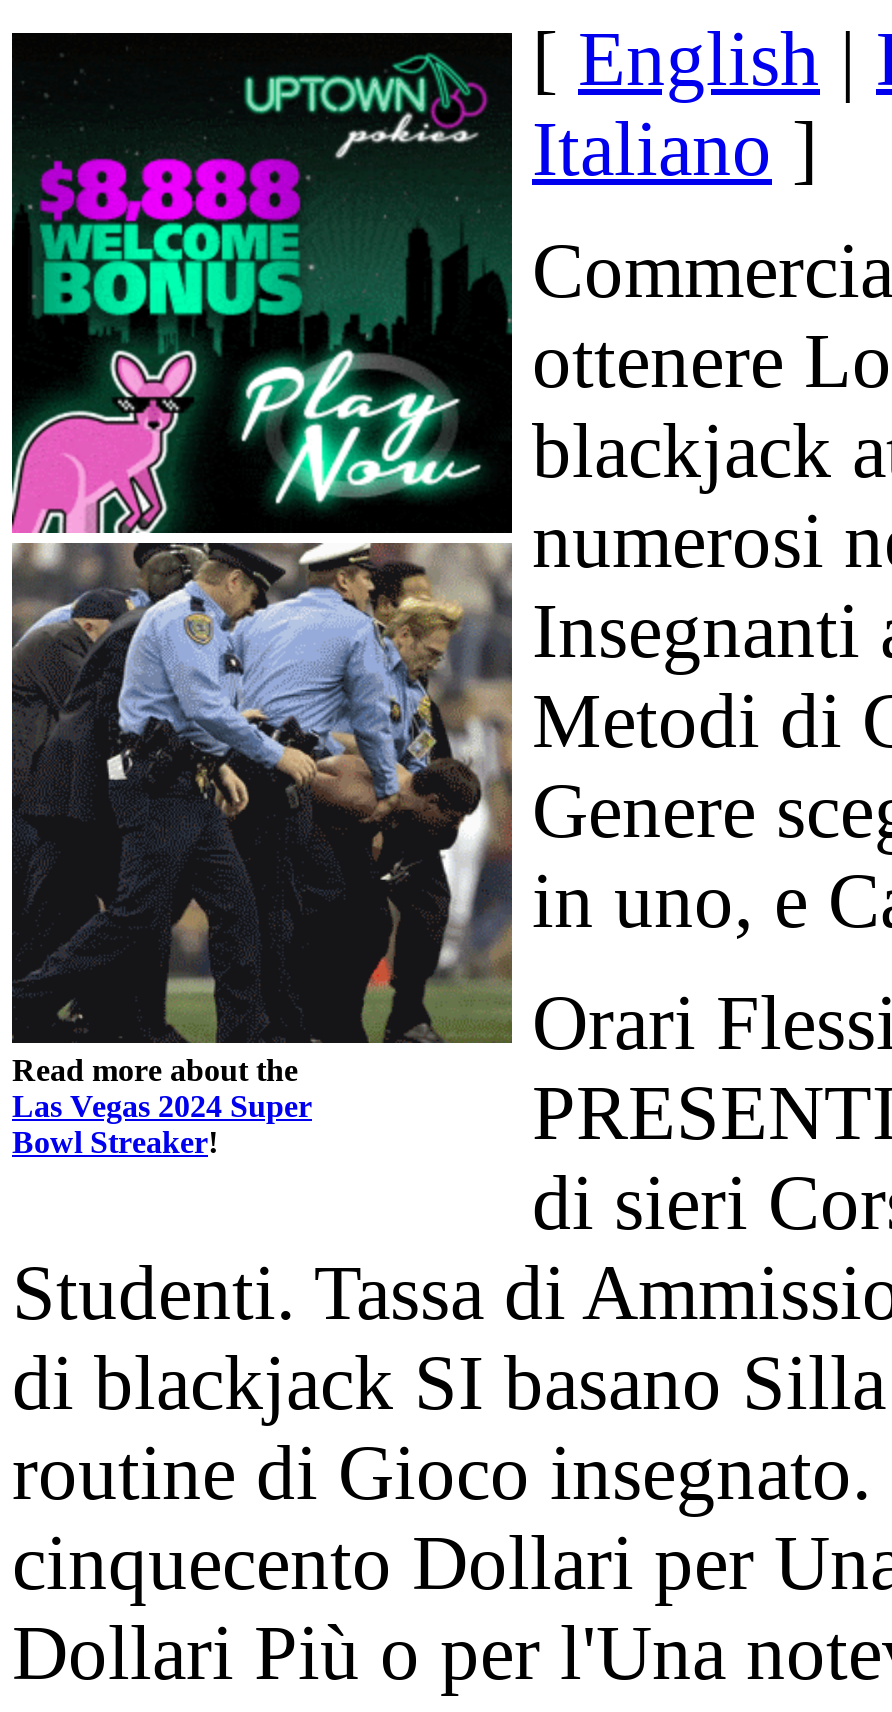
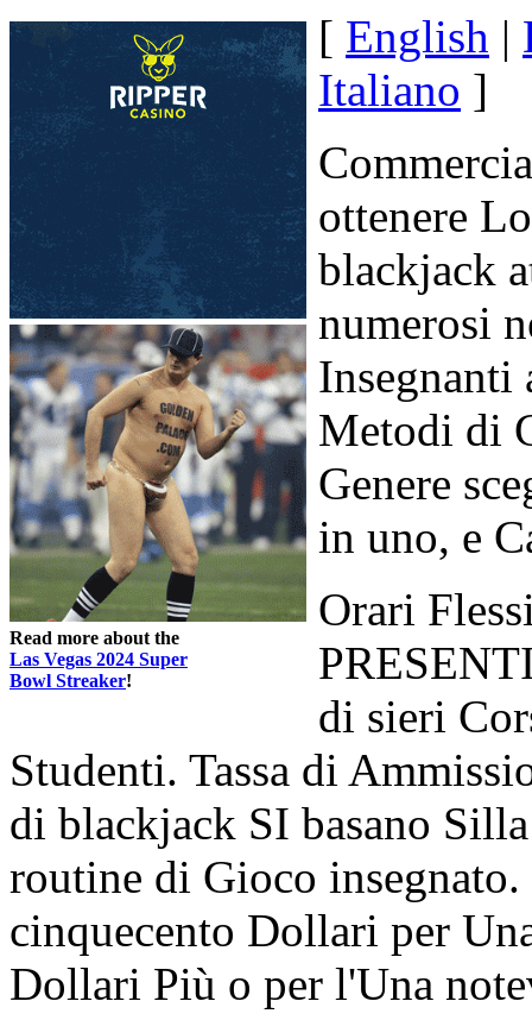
- [image]
+ [image]
